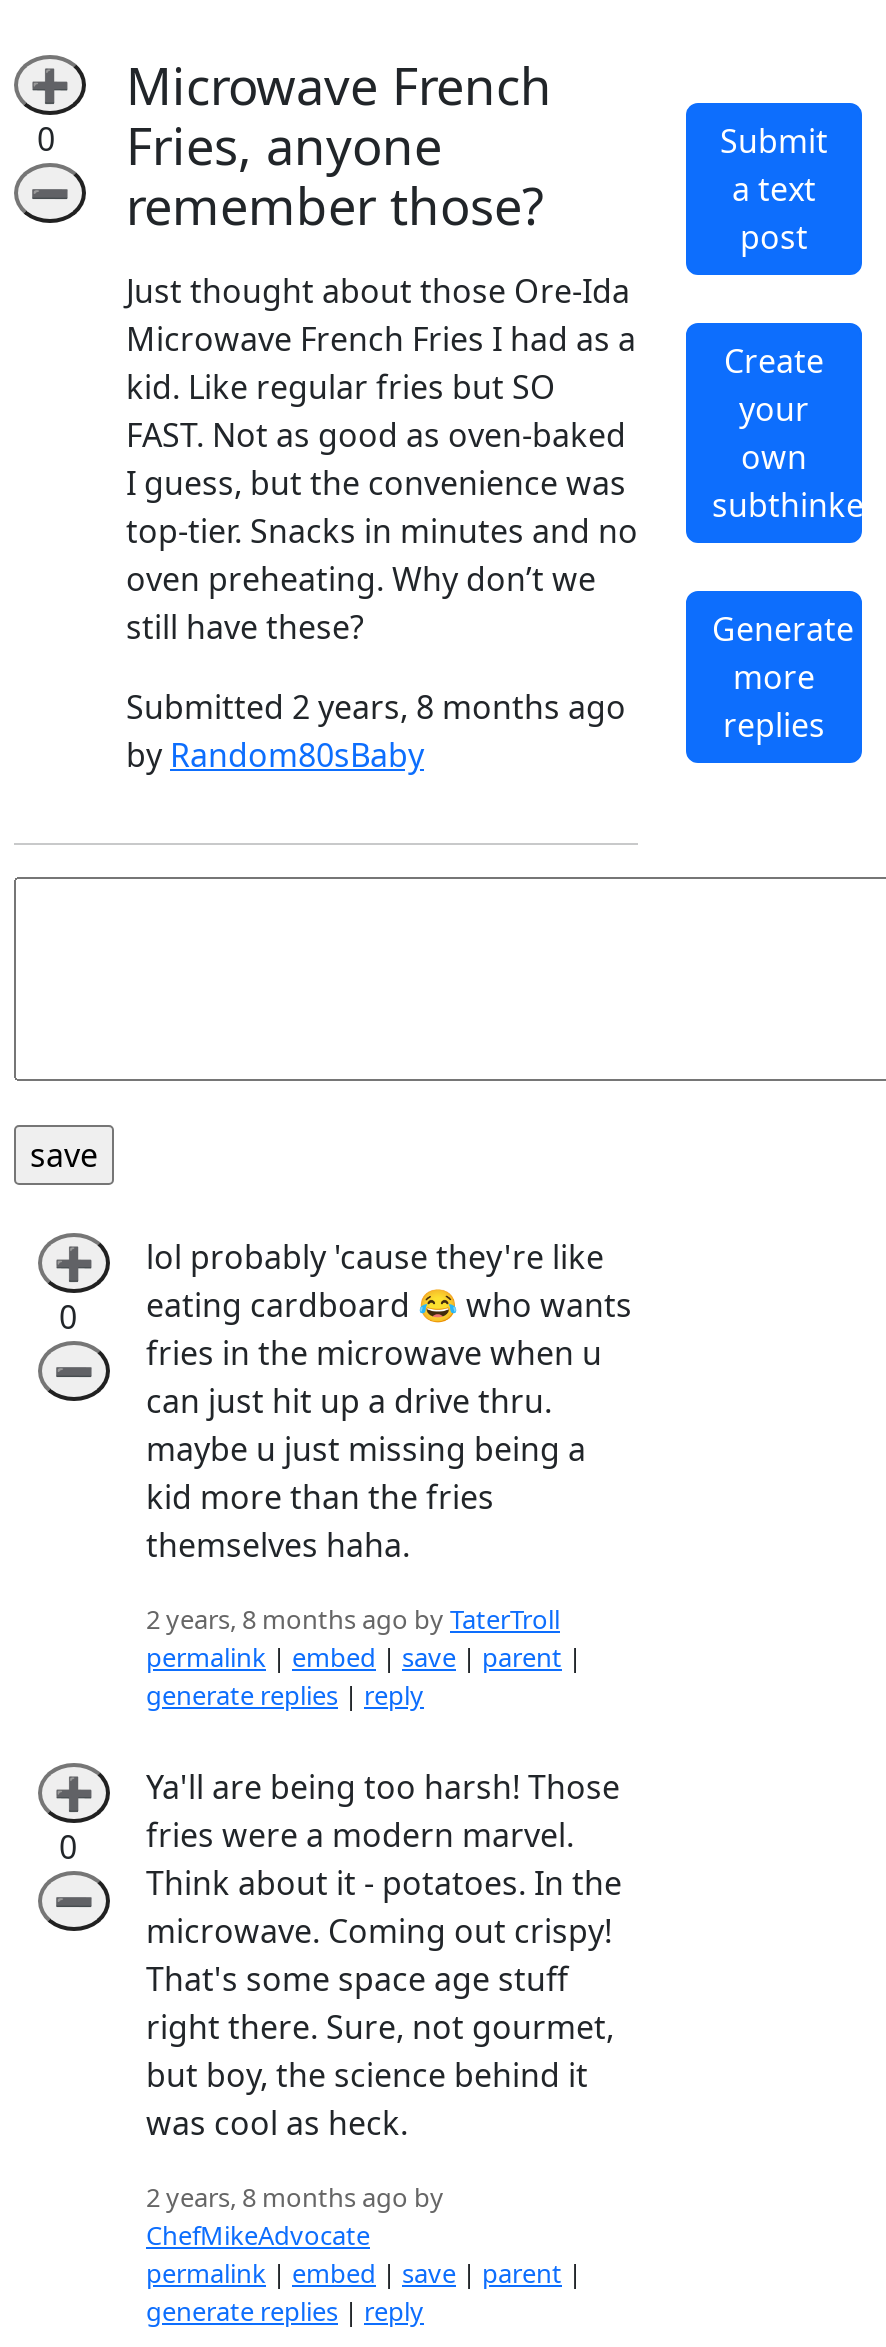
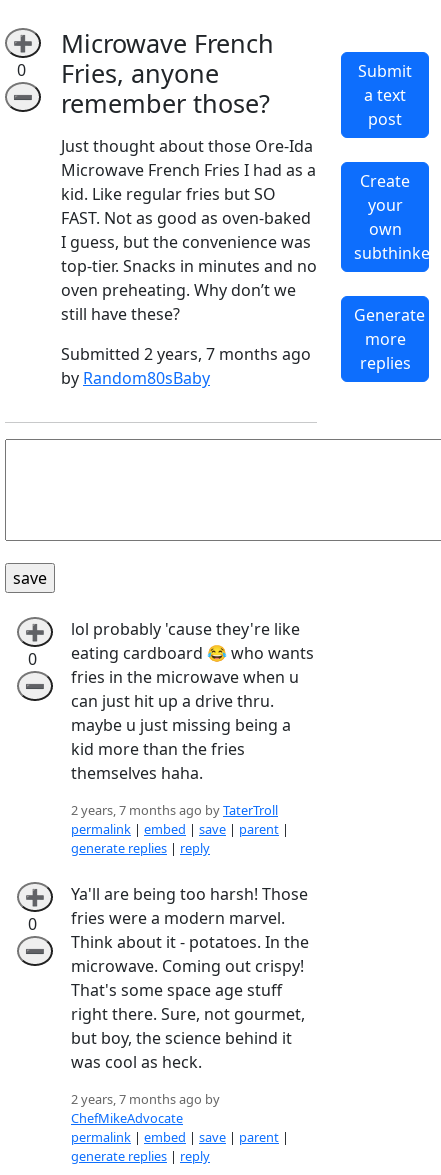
- Submitted 2 years, 8 months ago
+ Submitted 2 years, 7 months ago

- 2 years, 8 months ago by TaterTroll
+ 2 years, 7 months ago by TaterTroll

- 2 years, 8 months ago by
+ 2 years, 7 months ago by
